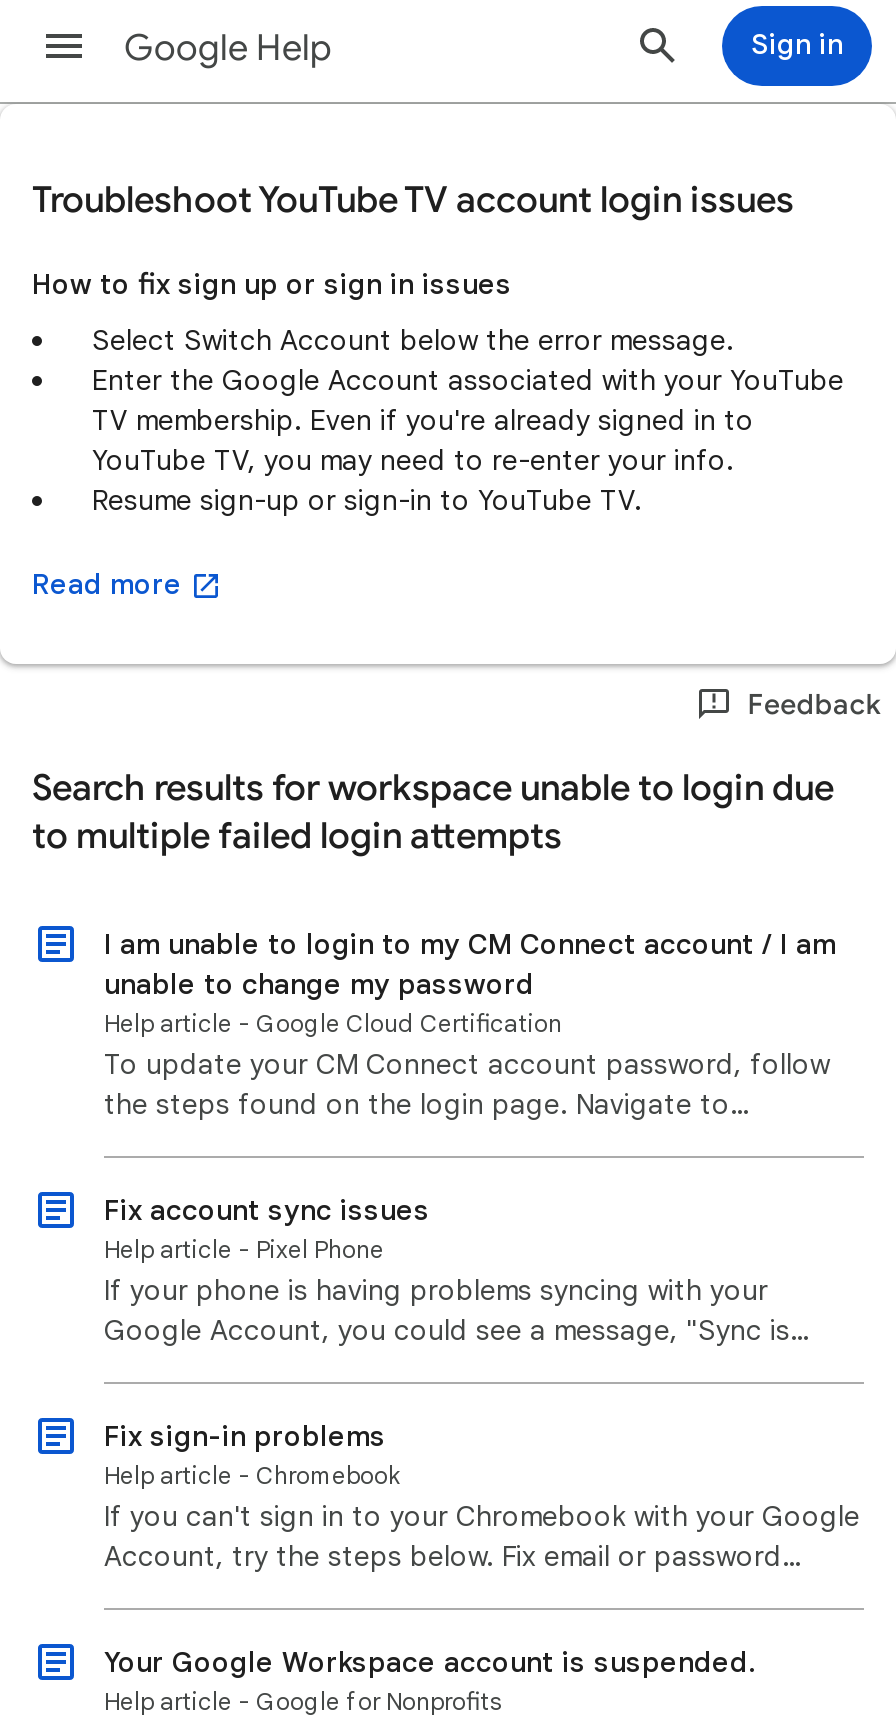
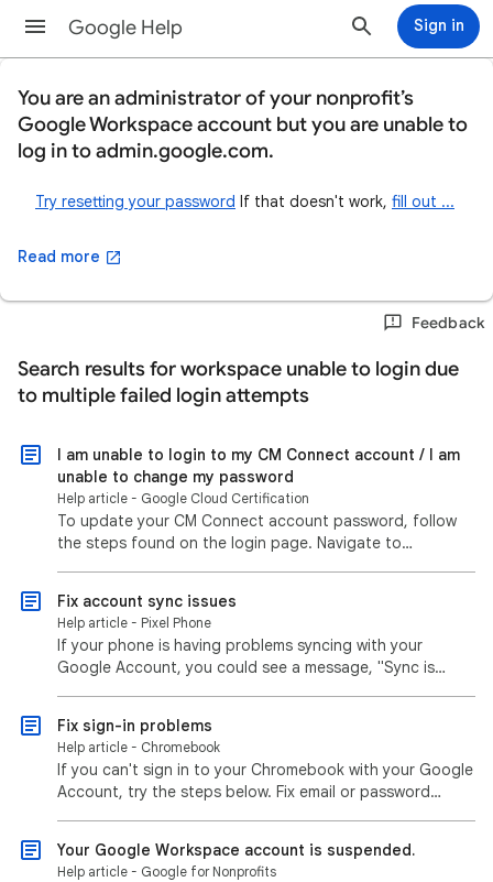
- Troubleshoot YouTube TV account login issues
- How to fix sign up or sign in issues
- Select Switch Account below the error message.
- Enter the Google Account associated with your YouTube
- TV membership. Even if you're already signed in to
- YouTube TV, you may need to re-enter your info.
- Resume sign-up or sign-in to YouTube TV.
+ You are an administrator of your nonprofit’s
+ Google Workspace account but you are unable to
+ log in to admin.google.com.
+ Try resetting your password If that doesn't work, fill out ...
